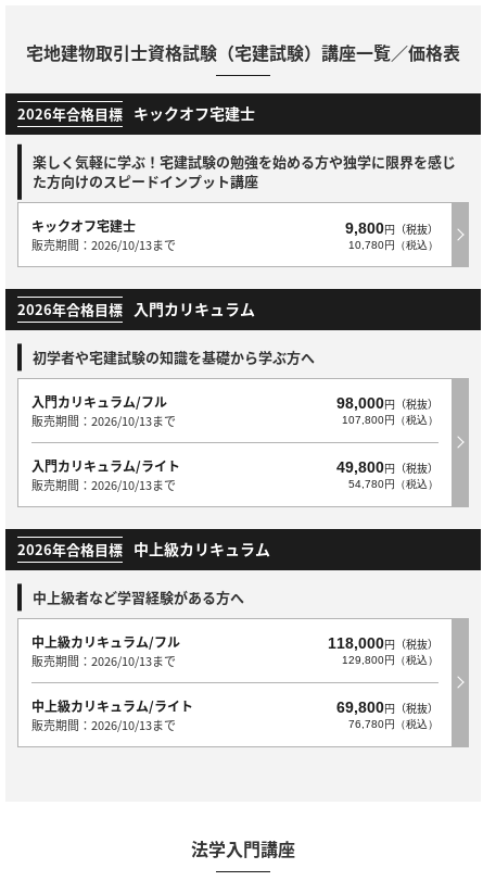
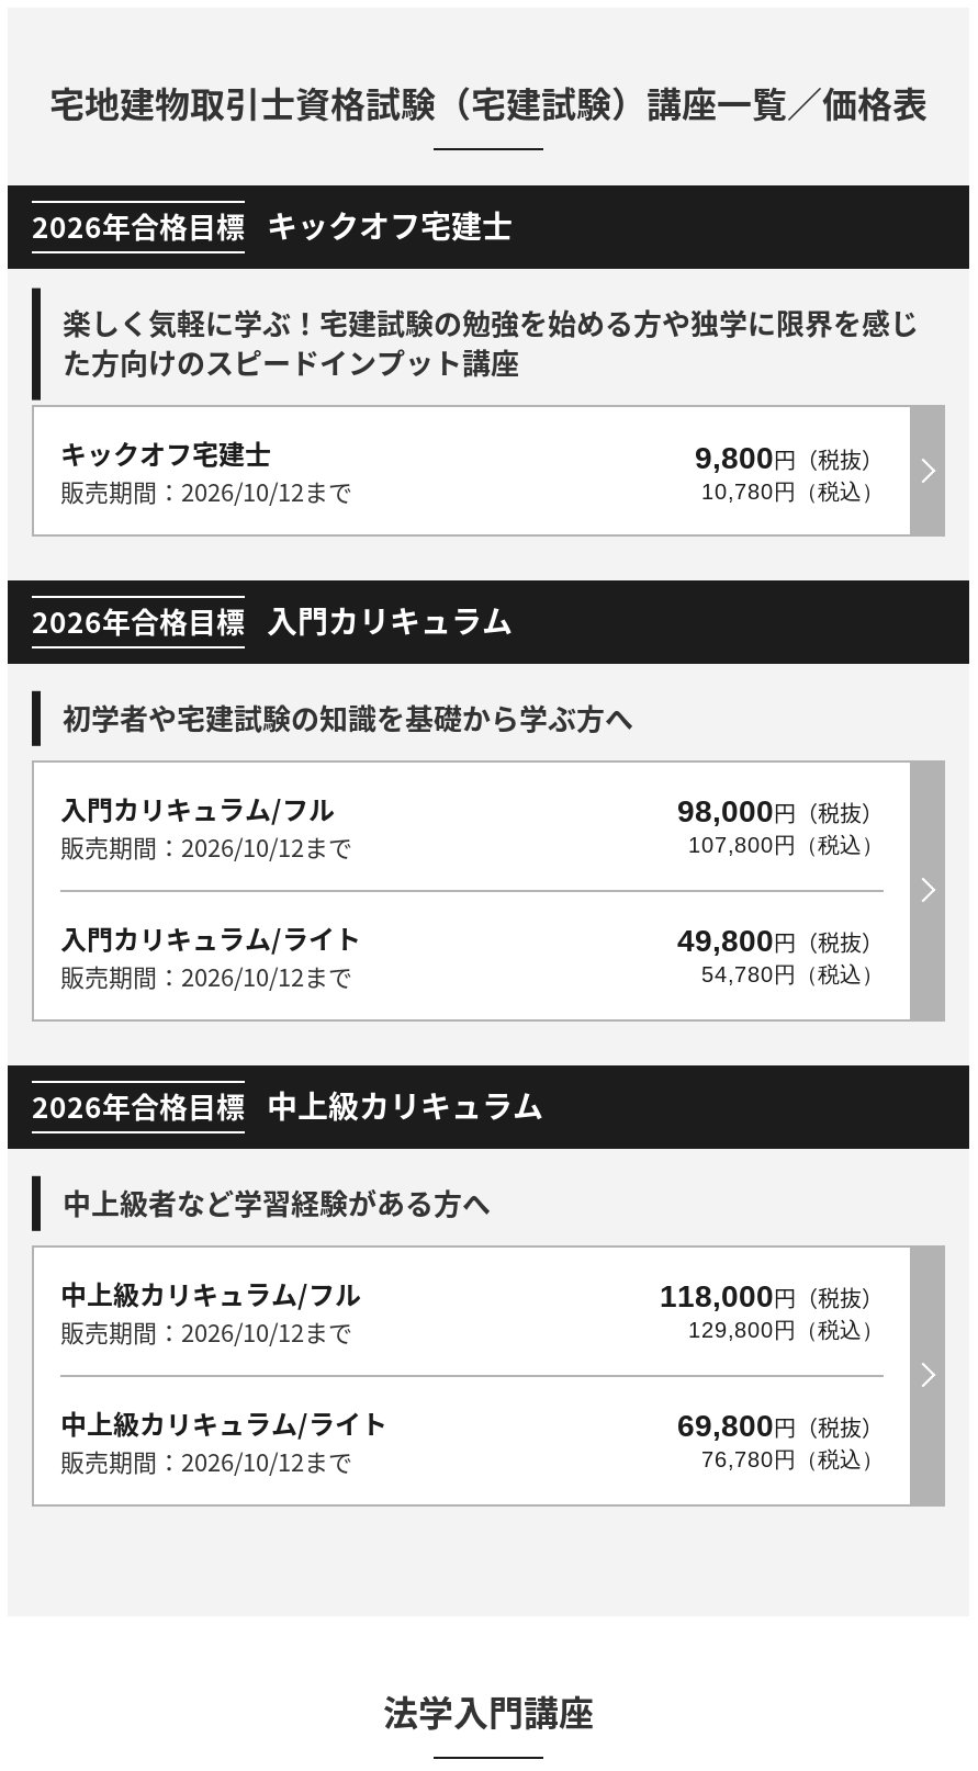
- 販売期間：2026/10/13まで
+ 販売期間：2026/10/12まで

- 販売期間：2026/10/13まで
+ 販売期間：2026/10/12まで

- 販売期間：2026/10/13まで
+ 販売期間：2026/10/12まで

- 販売期間：2026/10/13まで
+ 販売期間：2026/10/12まで

- 販売期間：2026/10/13まで
+ 販売期間：2026/10/12まで
